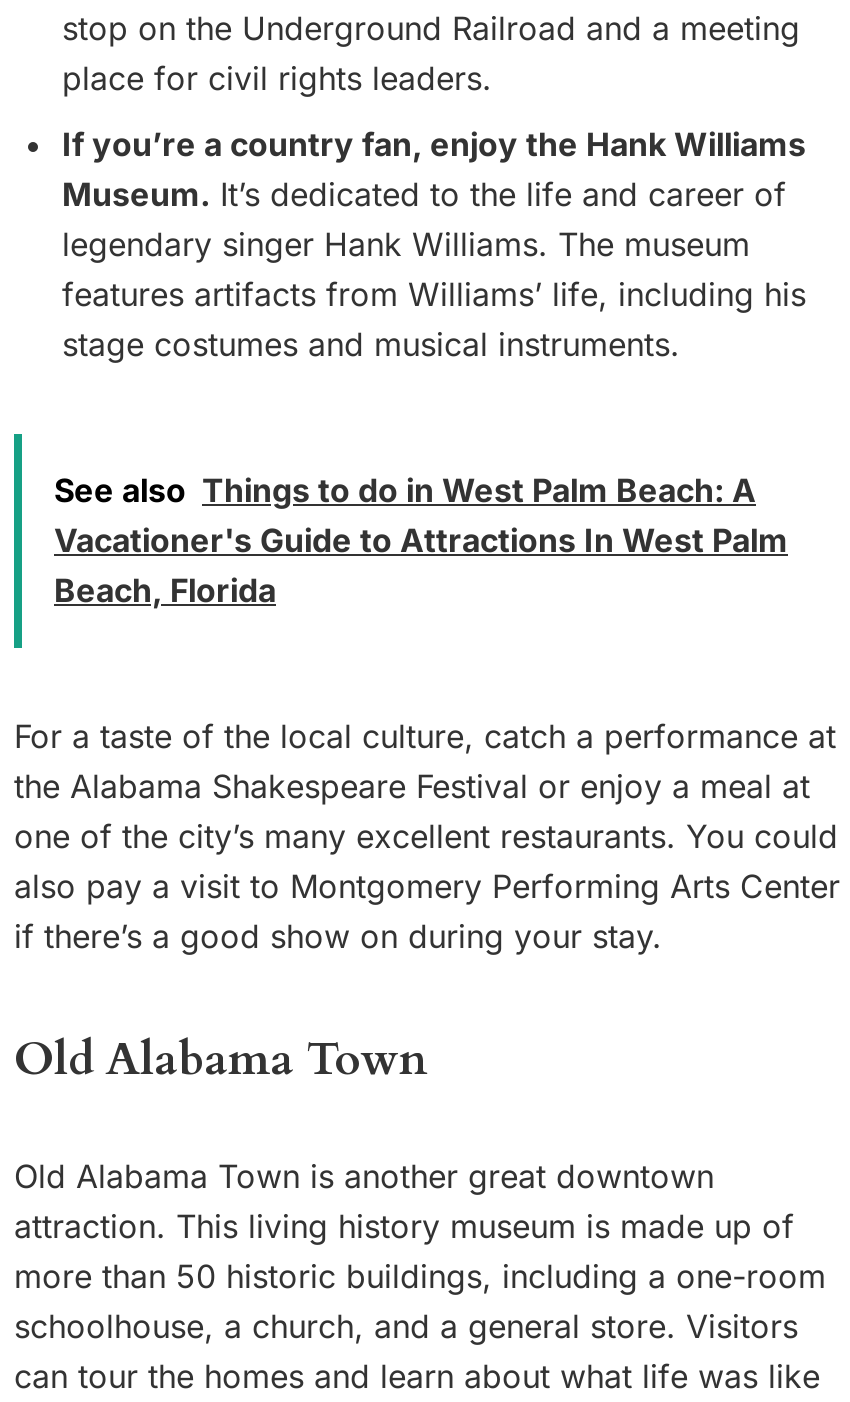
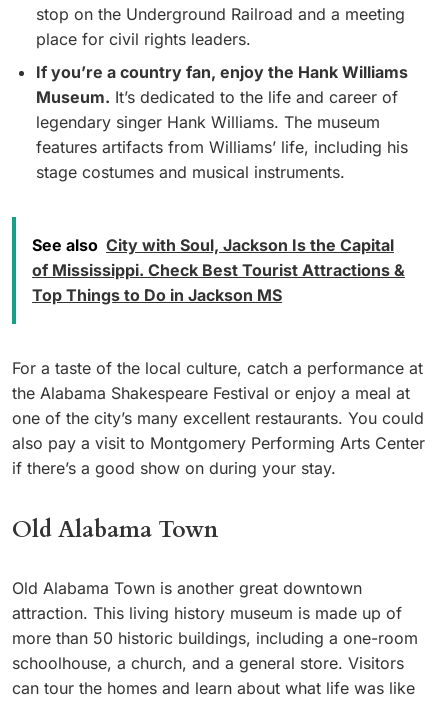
- See also Things to do in West Palm Beach: A
- Vacationer's Guide to Attractions In West Palm
- Beach, Florida
+ See also City with Soul, Jackson Is the Capital
+ of Mississippi. Check Best Tourist Attractions &
+ Top Things to Do in Jackson MS
